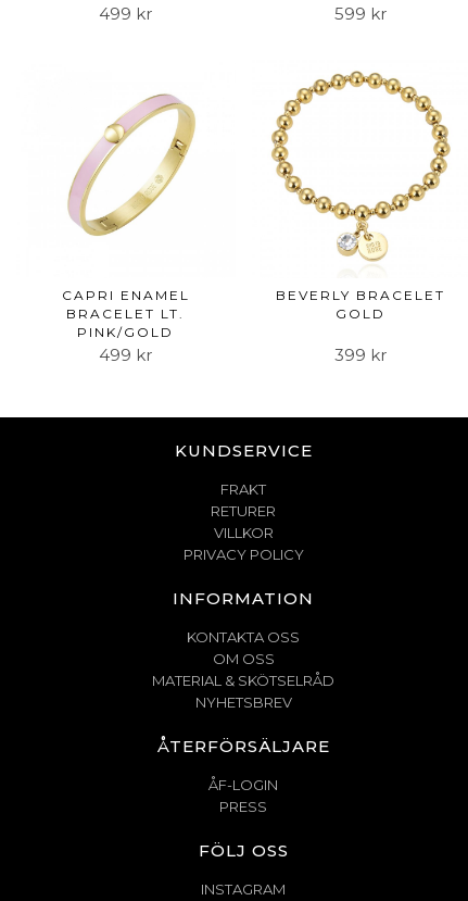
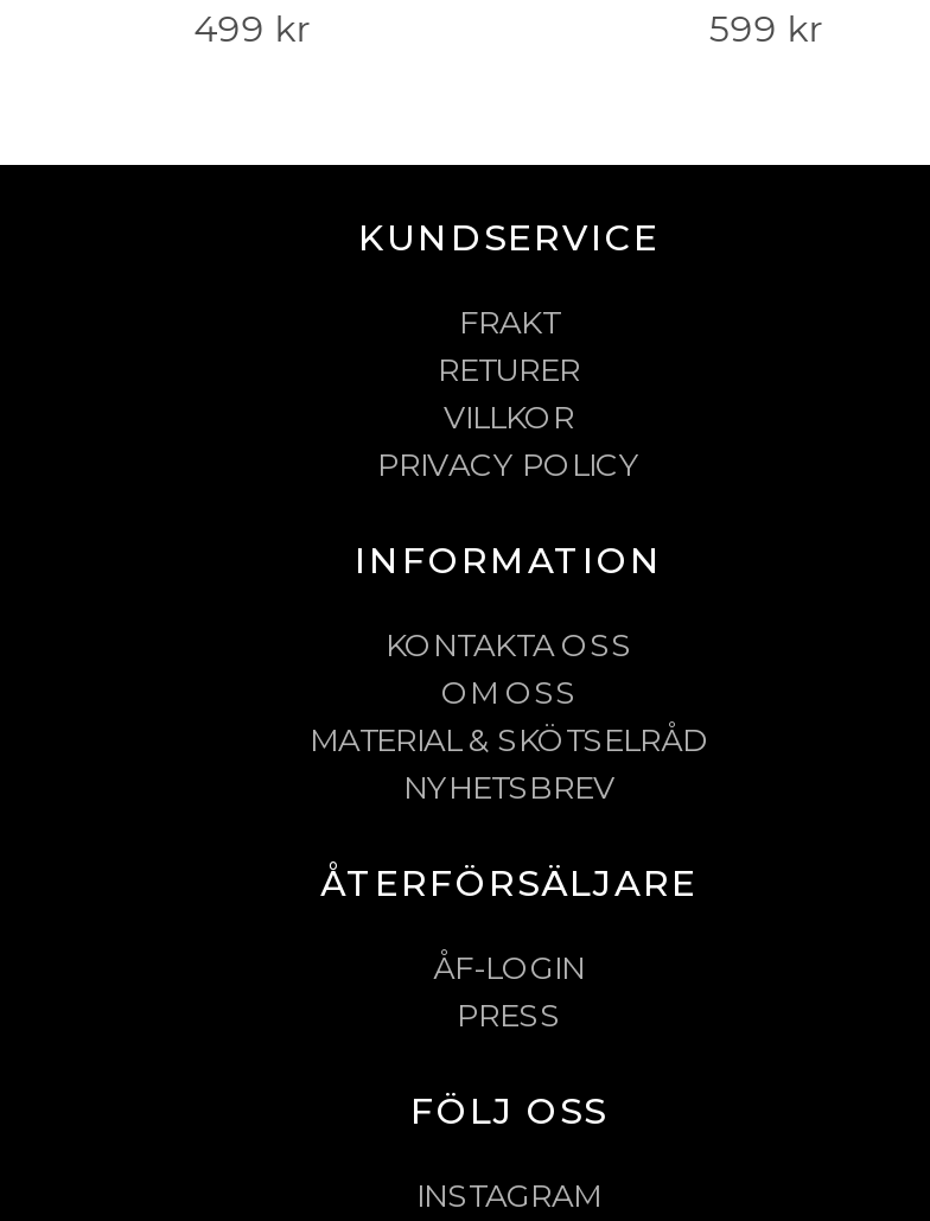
- [image]
- BEVERLY BRACELET
- GOLD
- 399 kr

- [image]

- CAPRI ENAMEL
- BRACELET LT.
- PINK/GOLD
- 499 kr
